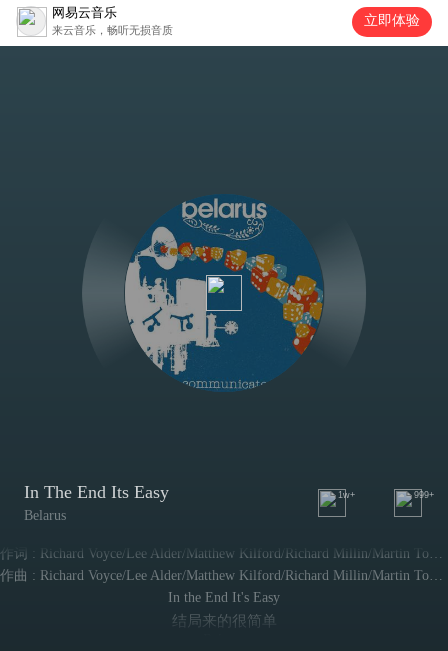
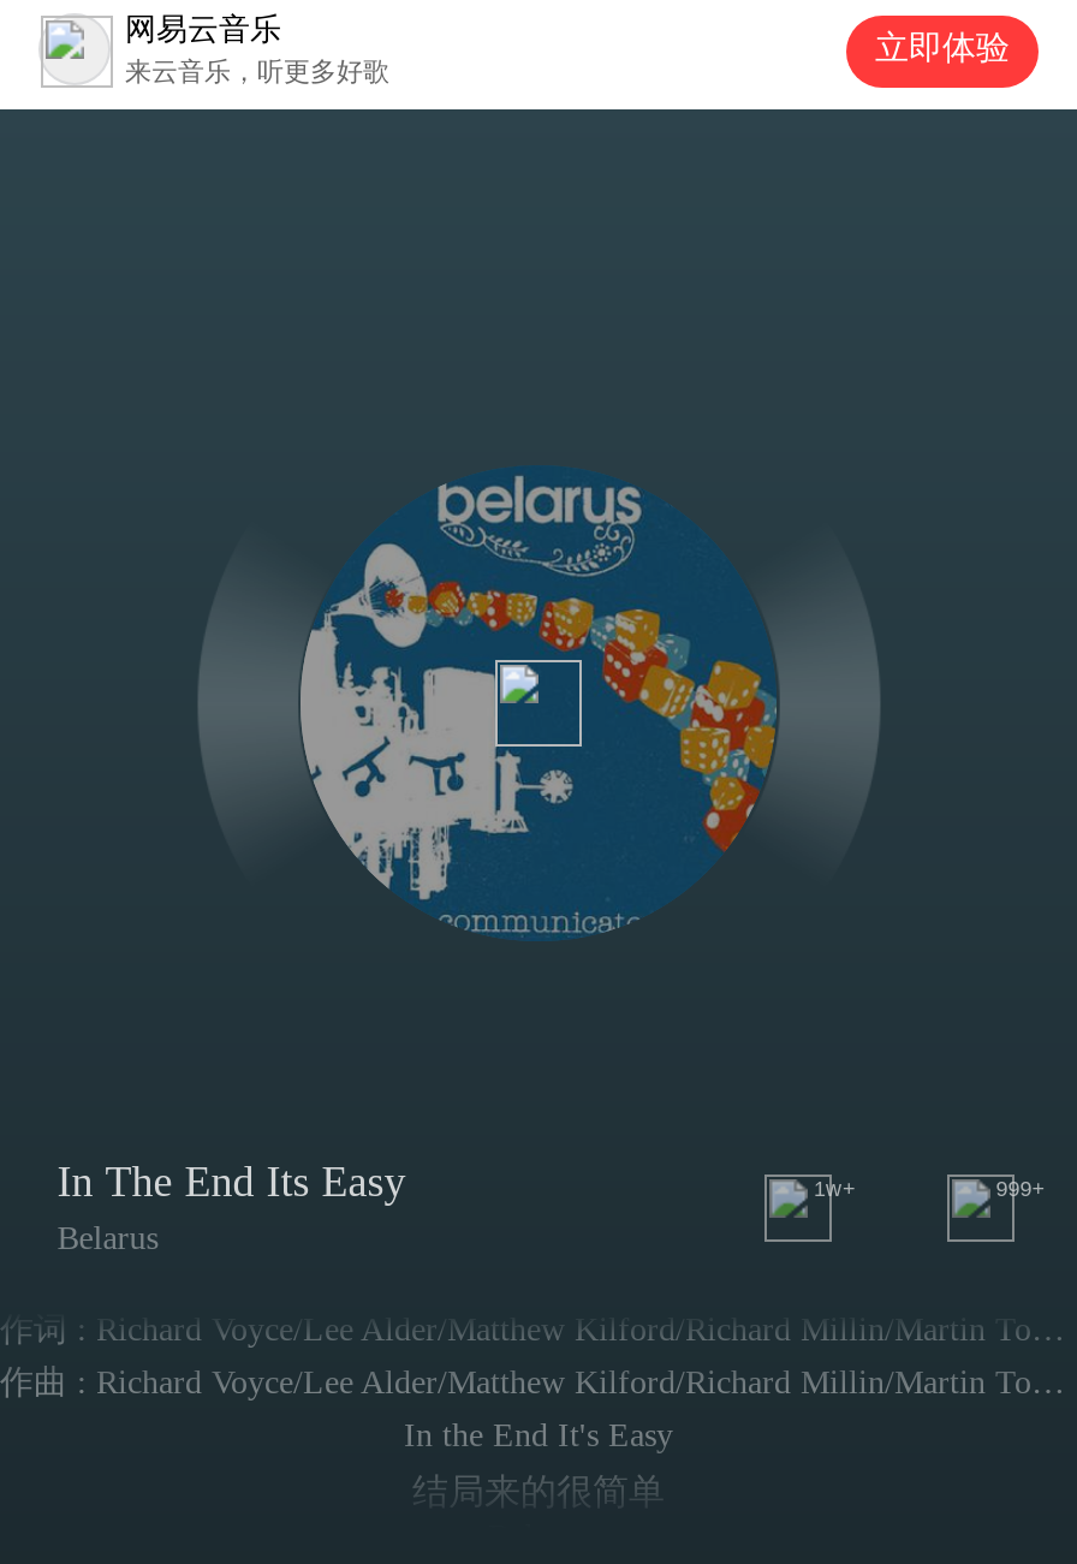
- 来云音乐，畅听无损音质
+ 来云音乐，听更多好歌
